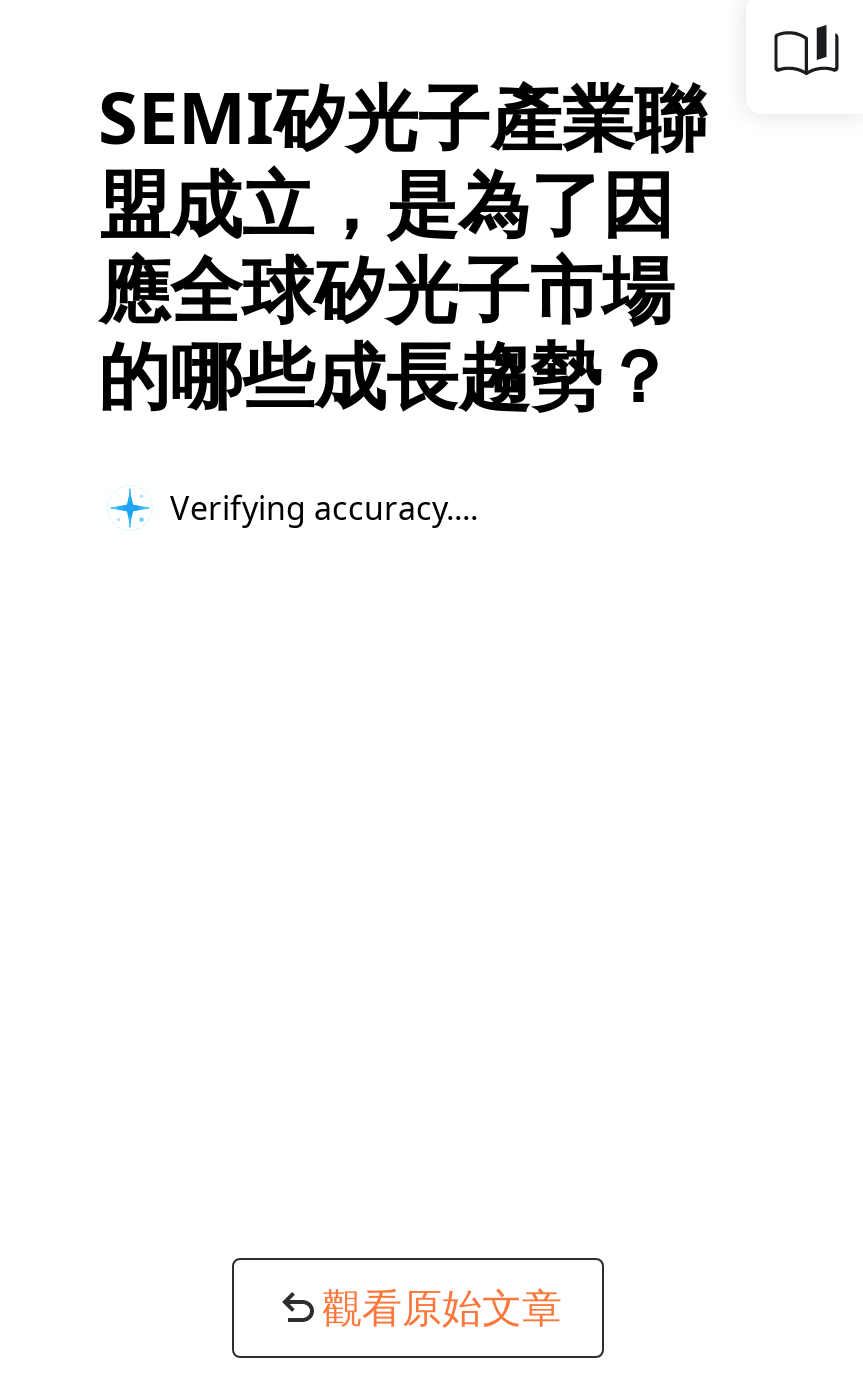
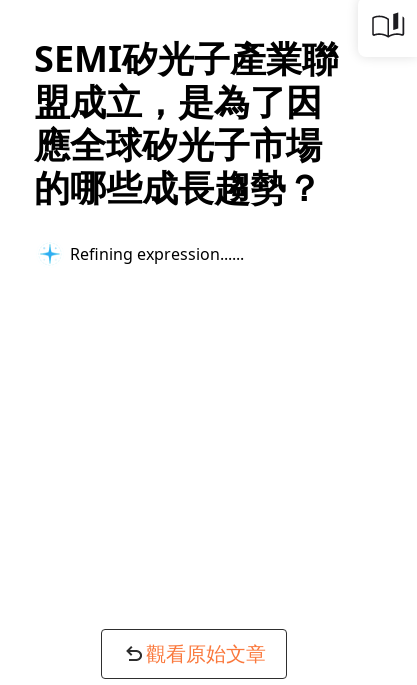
- Verifying accuracy...
+ Refining expression...
